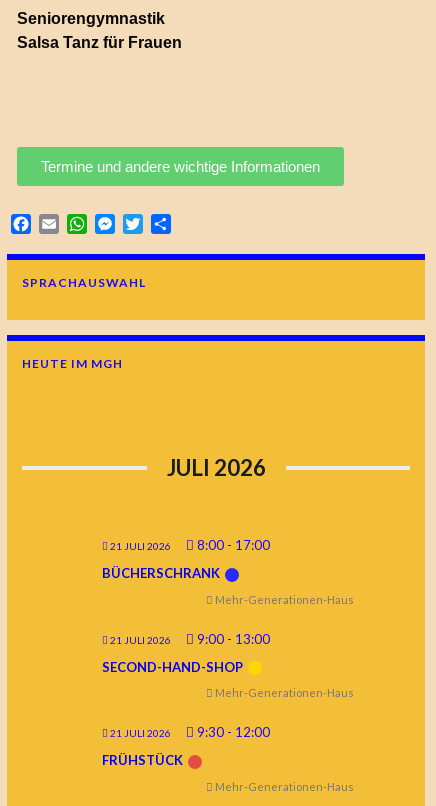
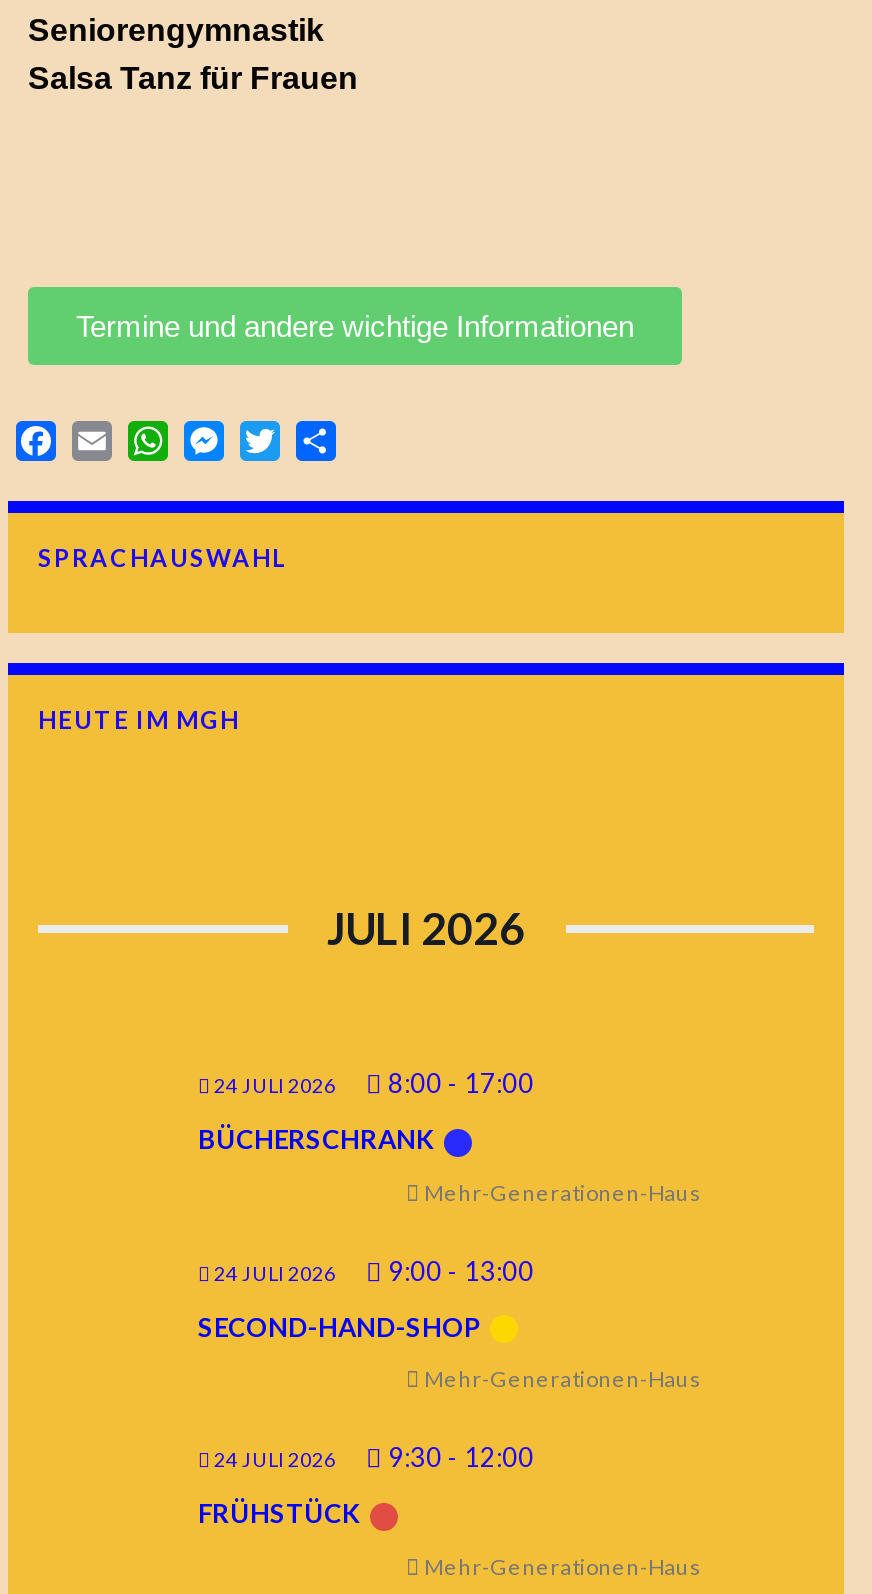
- 21 JULI 2026
+ 24 JULI 2026

- 21 JULI 2026
+ 24 JULI 2026

- 21 JULI 2026
+ 24 JULI 2026
